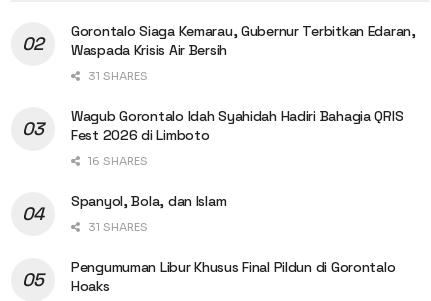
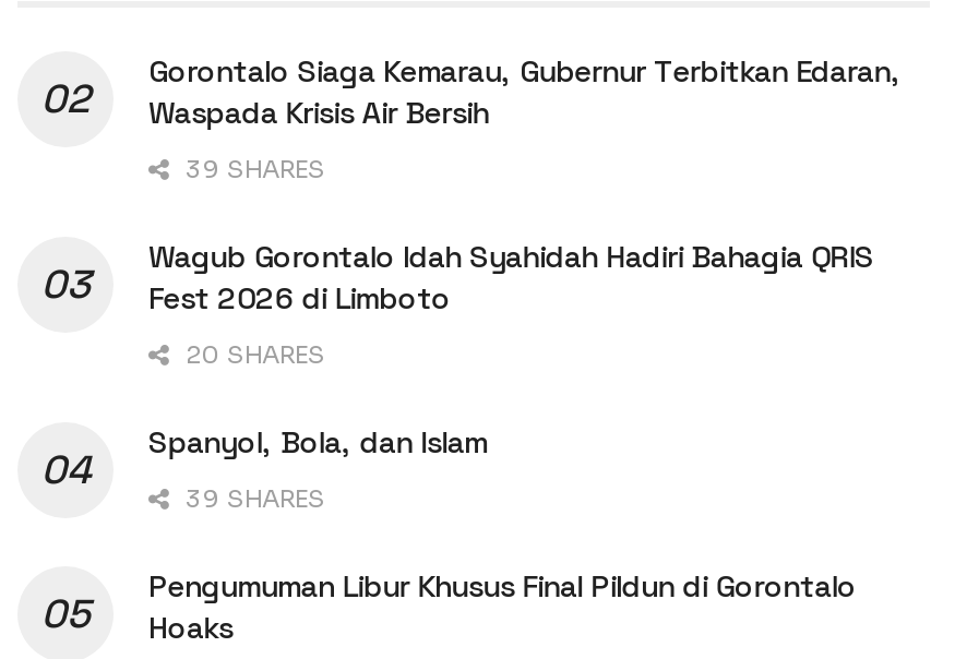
- 31 SHARES
+ 39 SHARES

- 16 SHARES
+ 20 SHARES

- 31 SHARES
+ 39 SHARES
